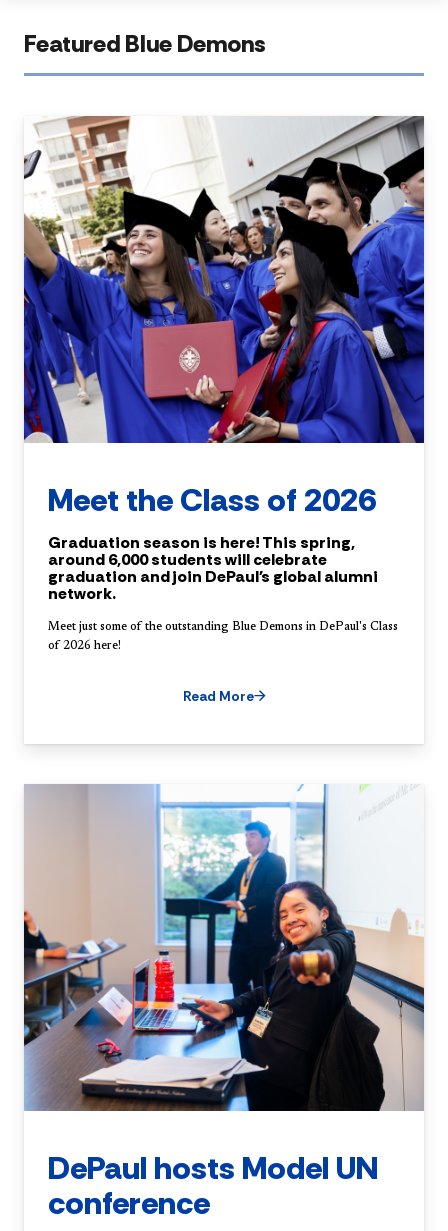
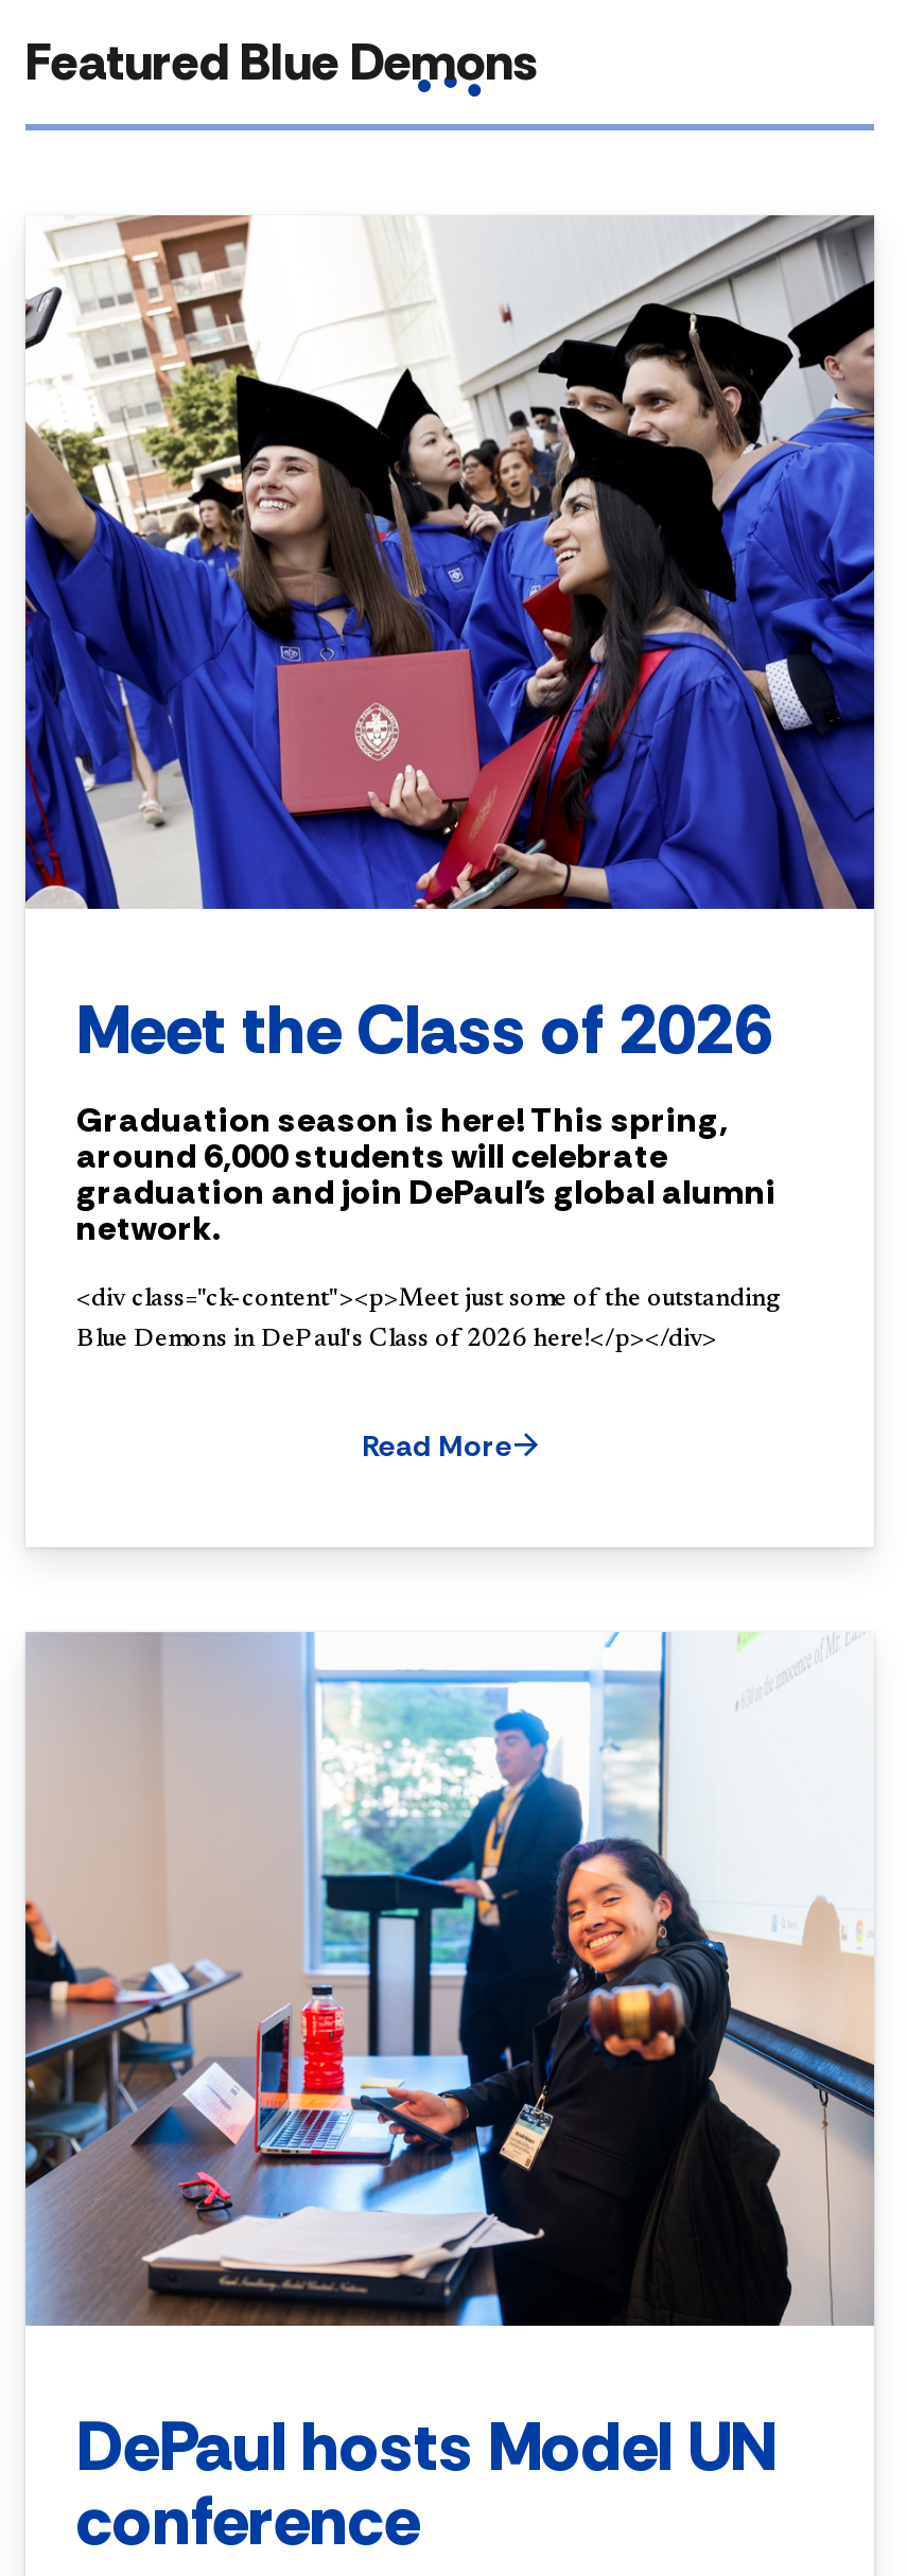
- Meet just some of the outstanding Blue Demons in DePaul's Class
+ <div class="ck-content"><p>Meet just some of the outstanding

- of 2026 here!
+ Blue Demons in DePaul's Class of 2026 here!</p></div>
